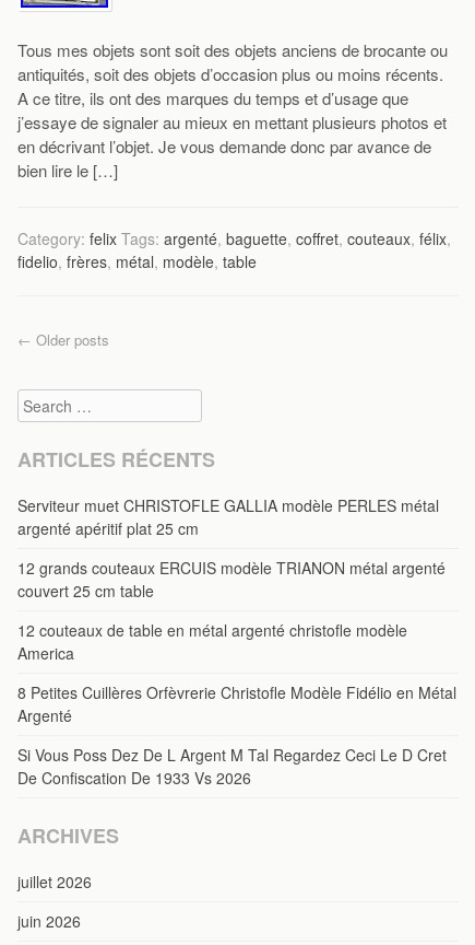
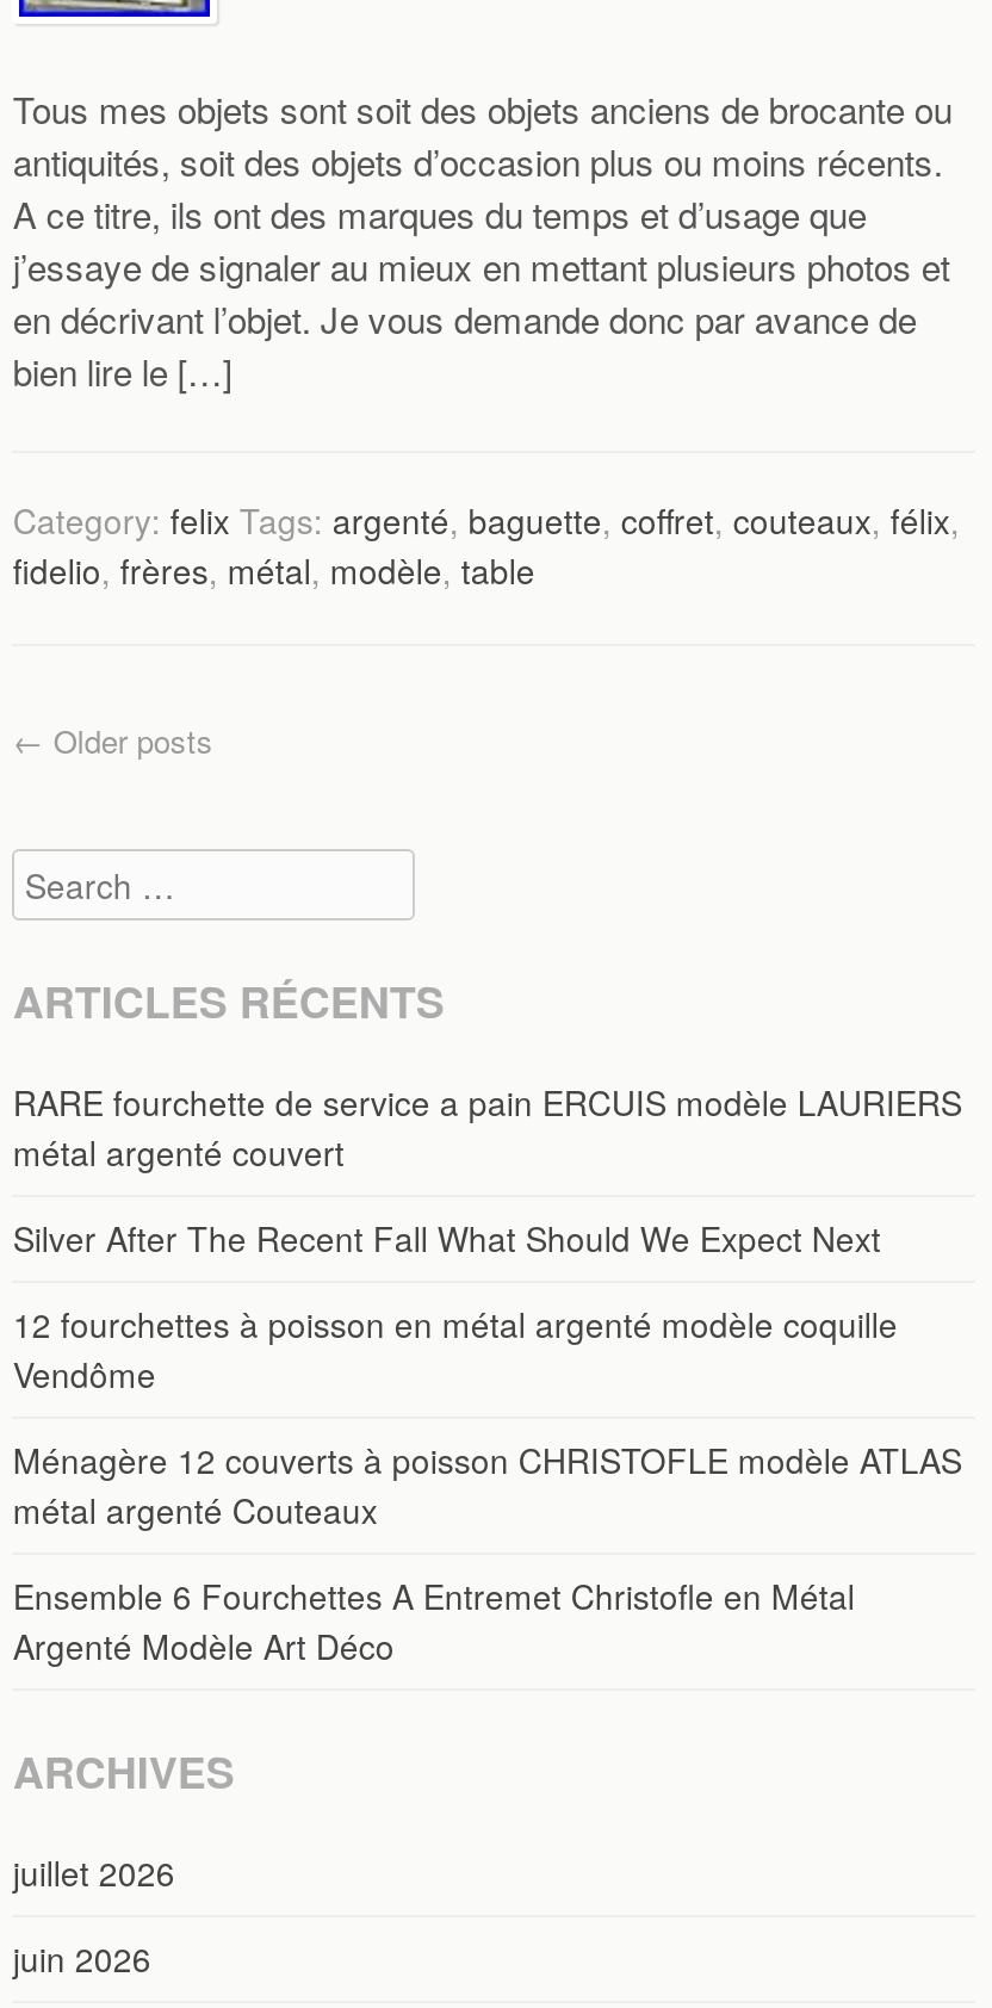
- Serviteur muet CHRISTOFLE GALLIA modèle PERLES métal
- argenté apéritif plat 25 cm
+ RARE fourchette de service a pain ERCUIS modèle LAURIERS
+ métal argenté couvert

- 12 grands couteaux ERCUIS modèle TRIANON métal argenté
- couvert 25 cm table
+ Silver After The Recent Fall What Should We Expect Next

- 12 couteaux de table en métal argenté christofle modèle
- America
+ 12 fourchettes à poisson en métal argenté modèle coquille
+ Vendôme

- 8 Petites Cuillères Orfèvrerie Christofle Modèle Fidélio en Métal
- Argenté
+ Ménagère 12 couverts à poisson CHRISTOFLE modèle ATLAS
+ métal argenté Couteaux

- Si Vous Poss Dez De L Argent M Tal Regardez Ceci Le D Cret
- De Confiscation De 1933 Vs 2026
+ Ensemble 6 Fourchettes A Entremet Christofle en Métal
+ Argenté Modèle Art Déco
